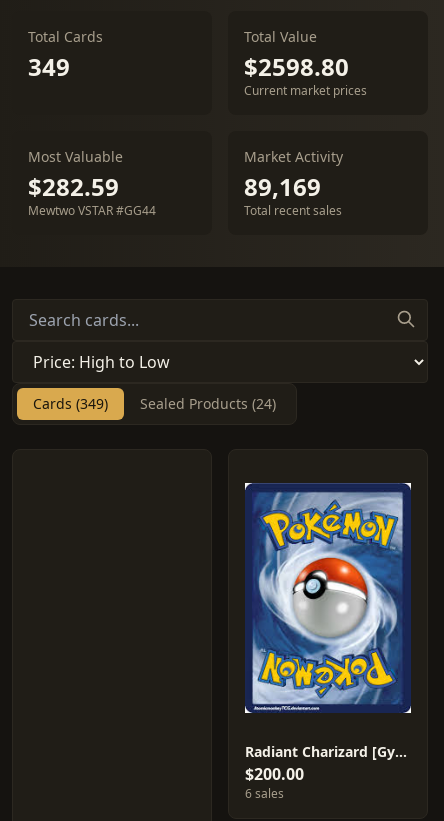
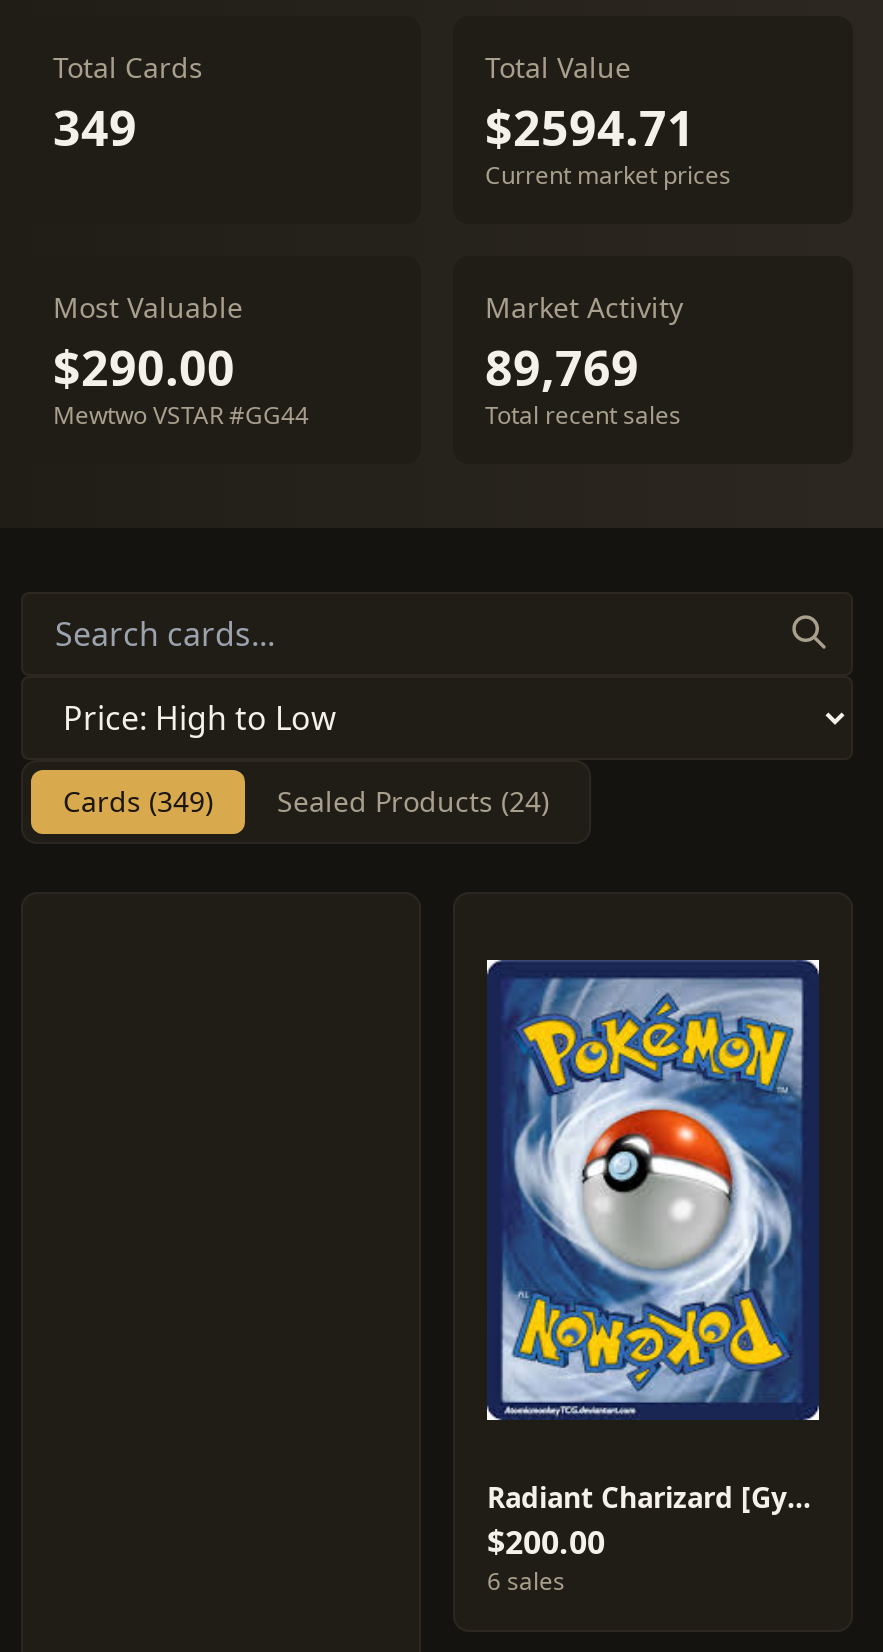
- $2598.80
+ $2594.71

- $282.59
+ $290.00

- 89,169
+ 89,769
